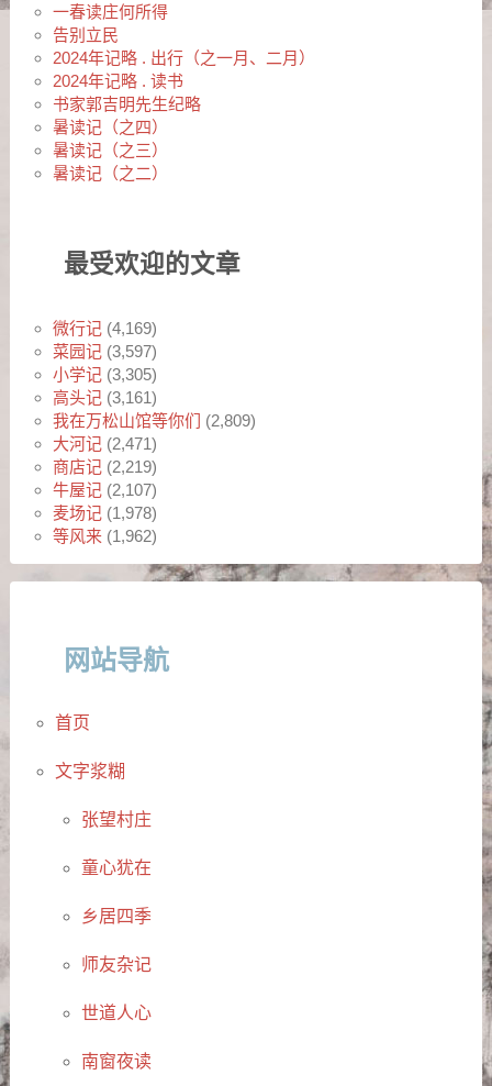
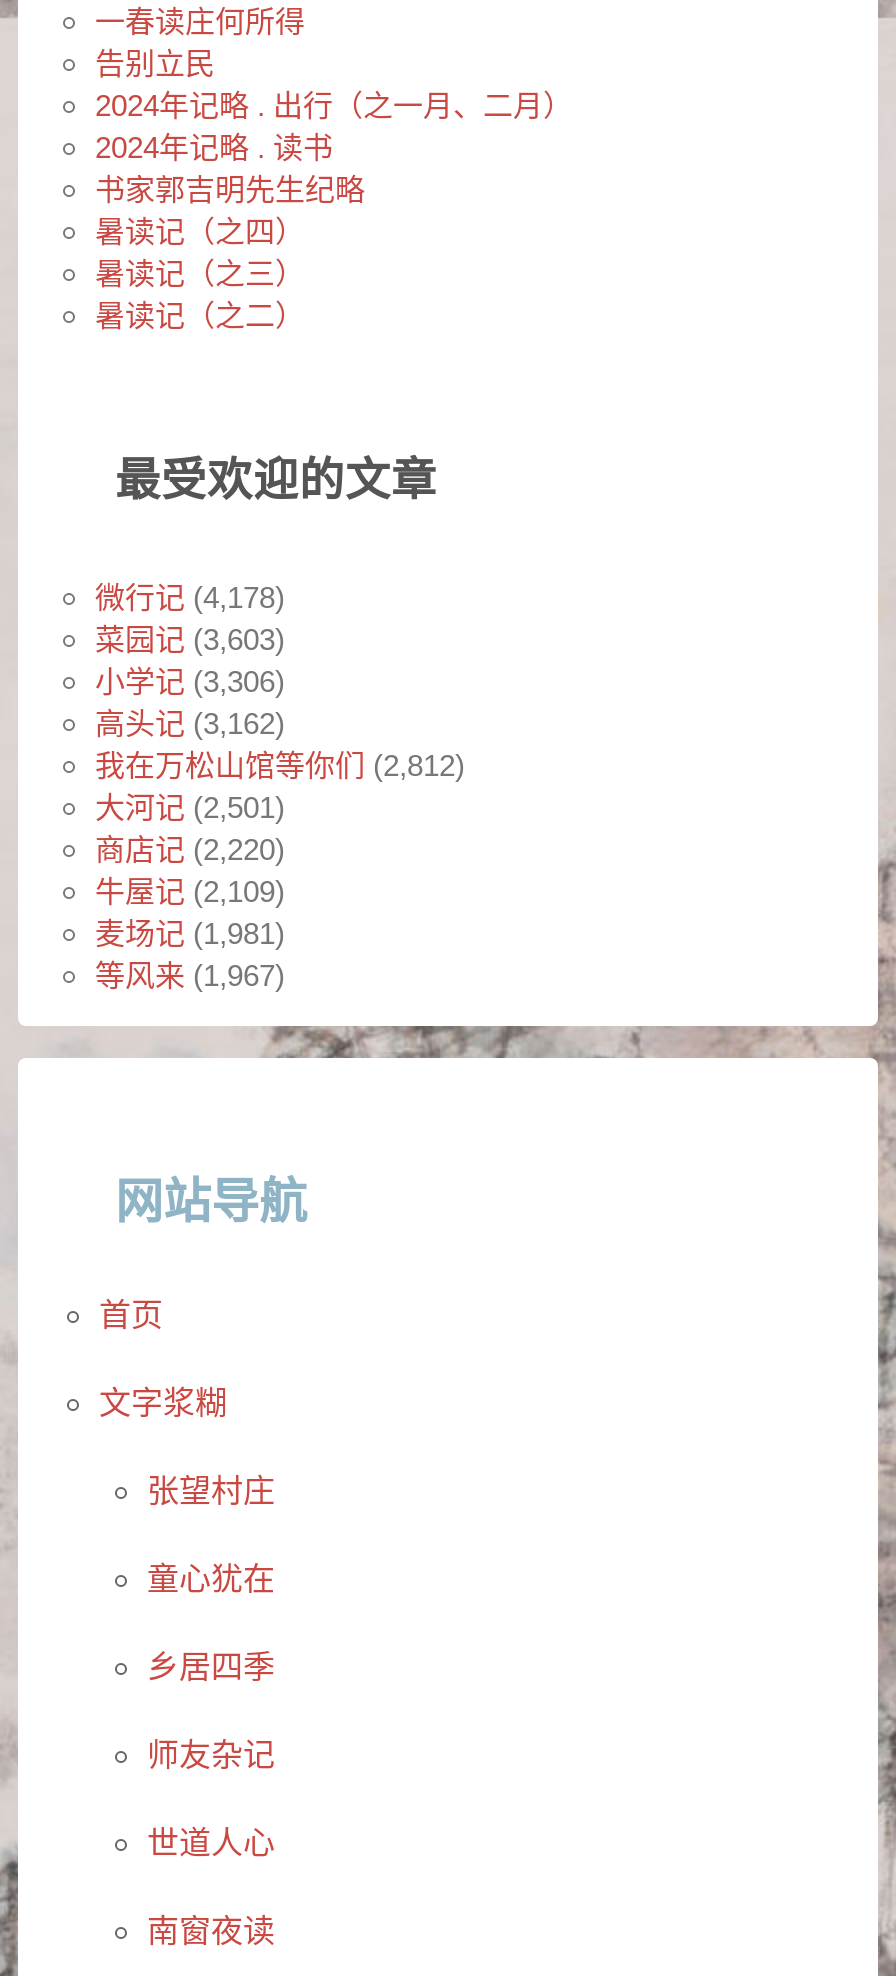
- 微行记 (4,169)
+ 微行记 (4,178)

- 菜园记 (3,597)
+ 菜园记 (3,603)

- 小学记 (3,305)
+ 小学记 (3,306)

- 高头记 (3,161)
+ 高头记 (3,162)

- 我在万松山馆等你们 (2,809)
+ 我在万松山馆等你们 (2,812)

- 大河记 (2,471)
+ 大河记 (2,501)

- 商店记 (2,219)
+ 商店记 (2,220)

- 牛屋记 (2,107)
+ 牛屋记 (2,109)

- 麦场记 (1,978)
+ 麦场记 (1,981)

- 等风来 (1,962)
+ 等风来 (1,967)
